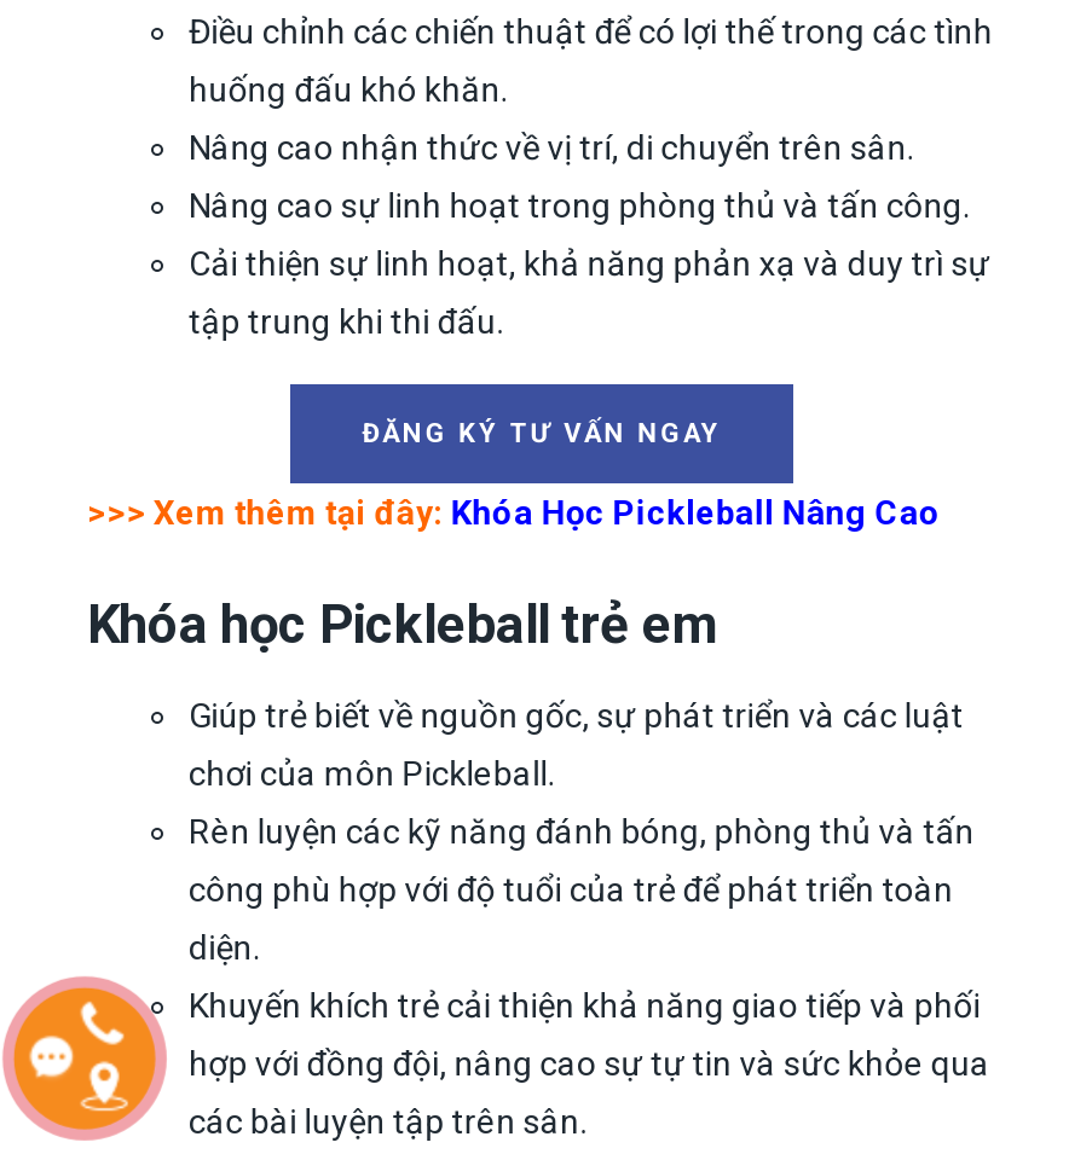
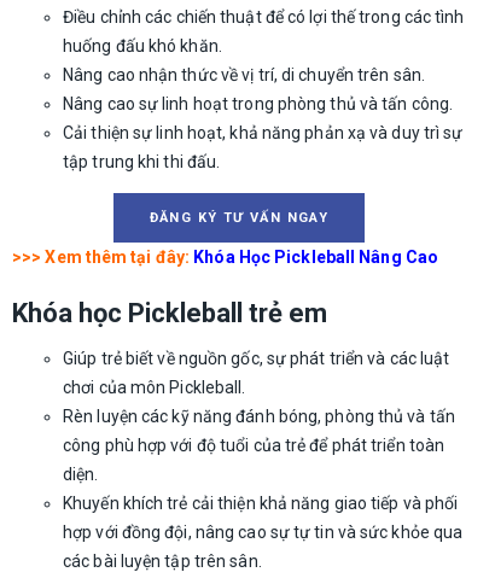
- [image]
